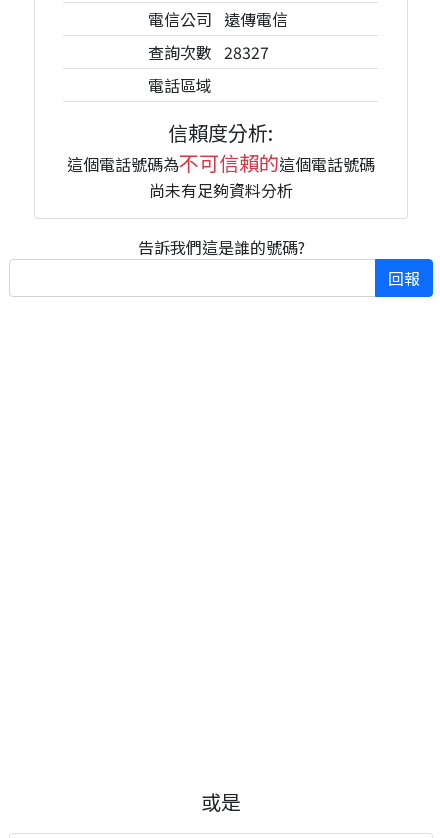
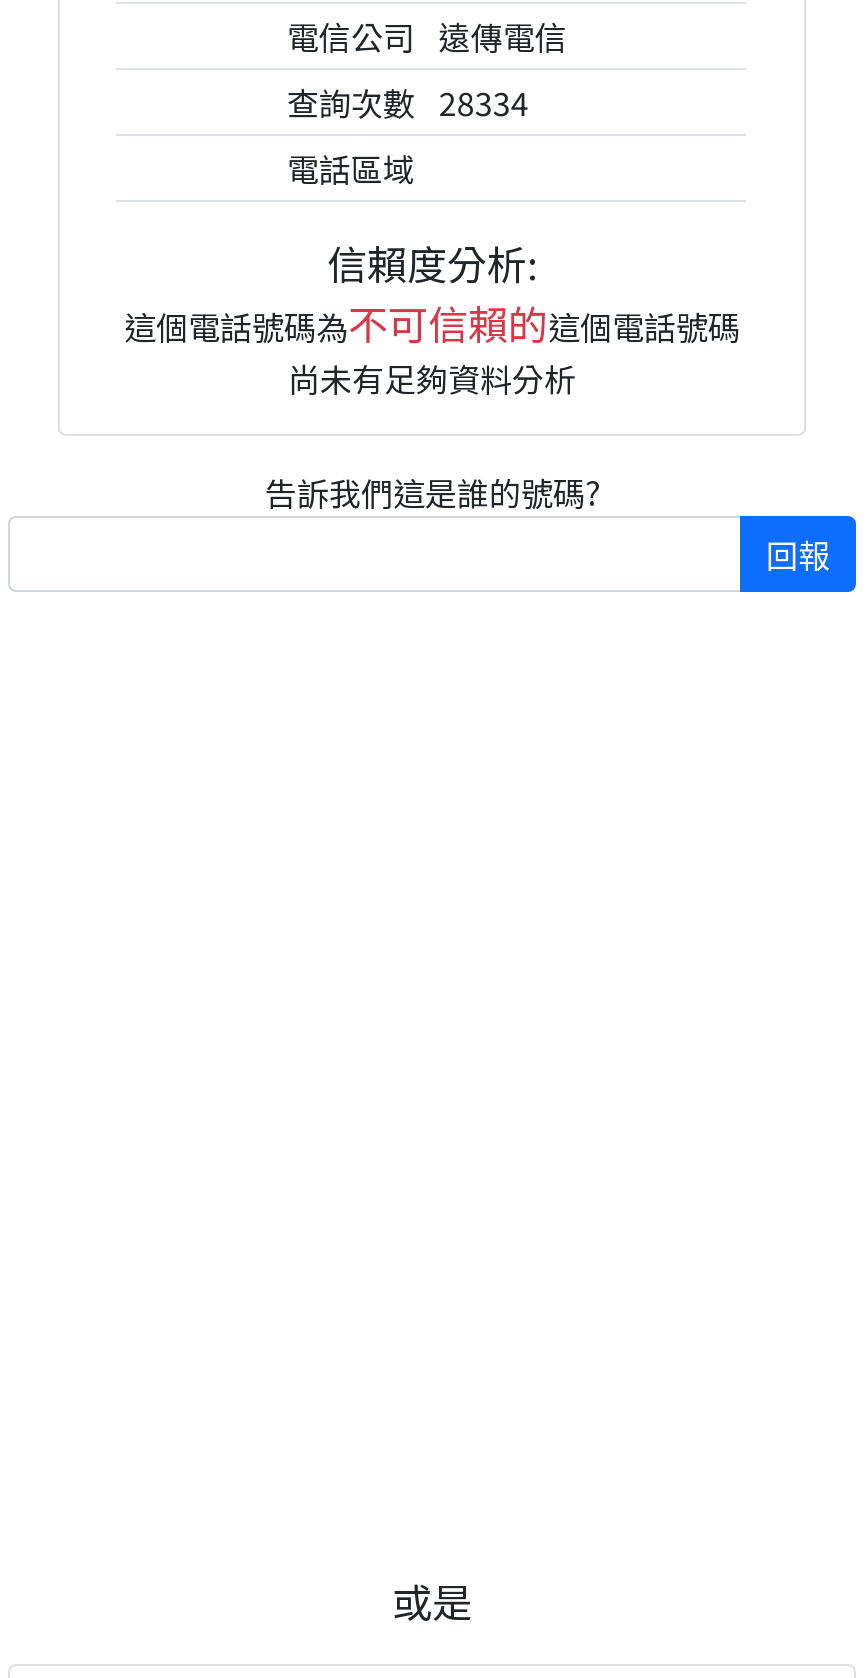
- 查詢次數 28327
+ 查詢次數 28334
